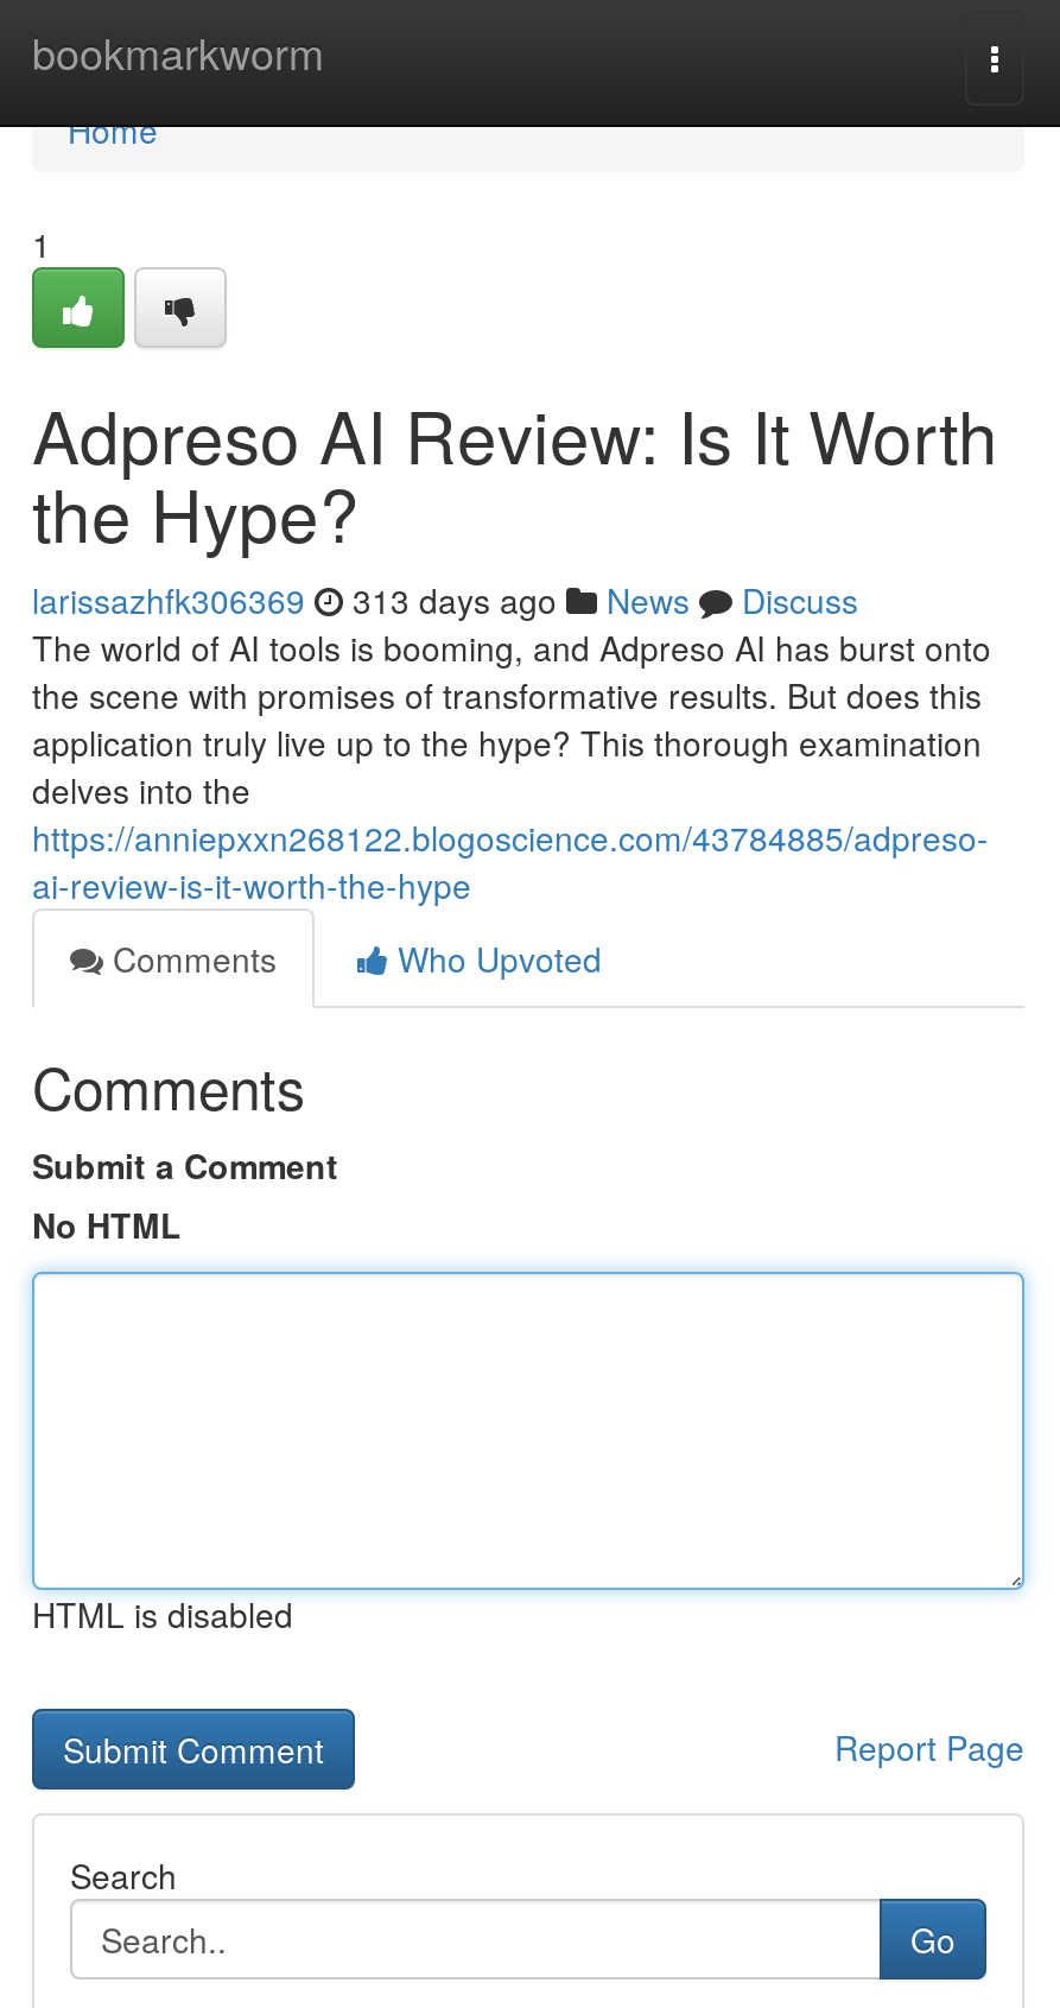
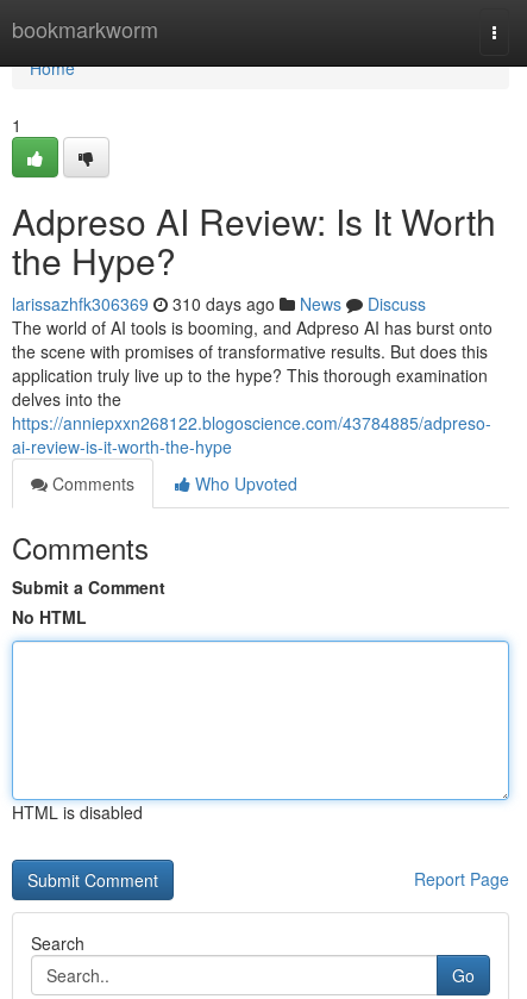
- larissazhfk306369 313 days ago News Discuss
+ larissazhfk306369 310 days ago News Discuss
